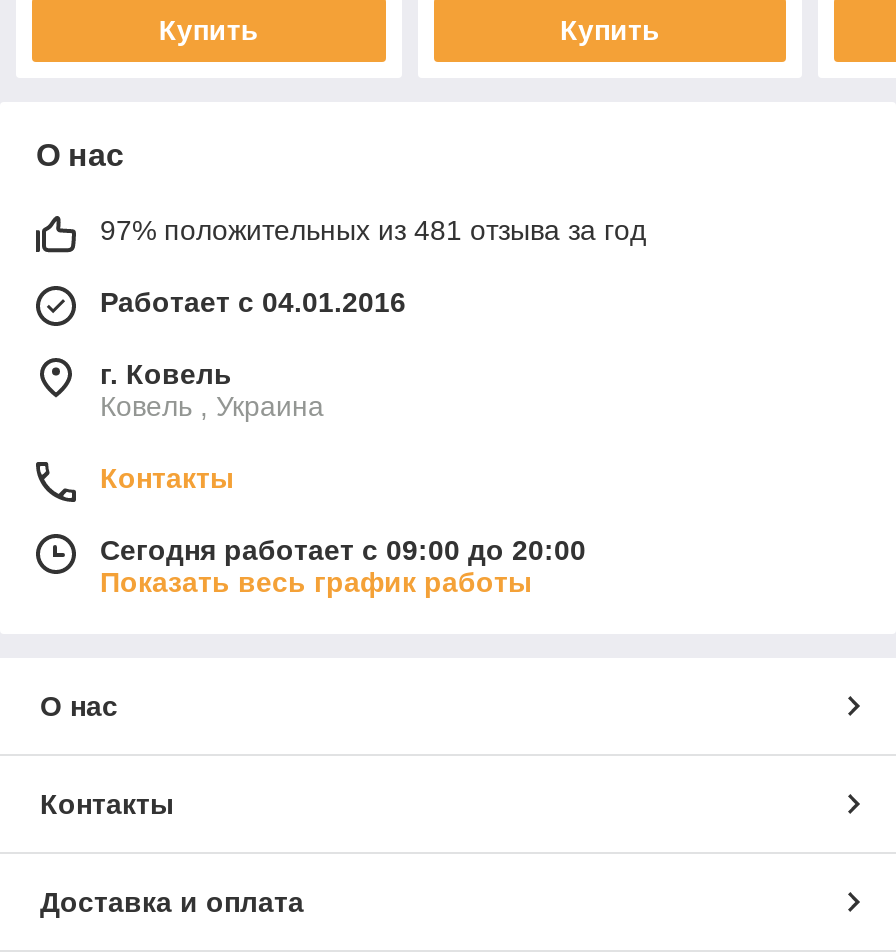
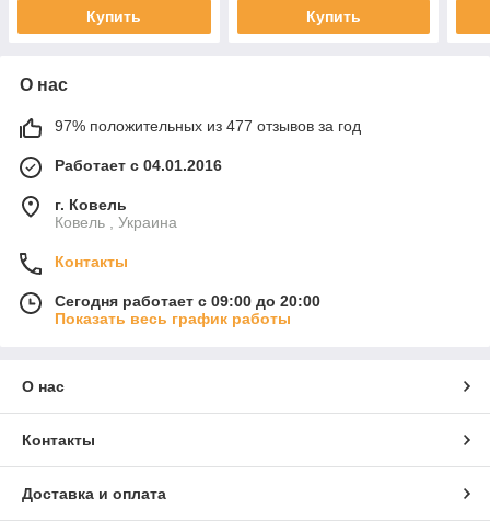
- 97% положительных из 481 отзыва за год
+ 97% положительных из 477 отзывов за год
